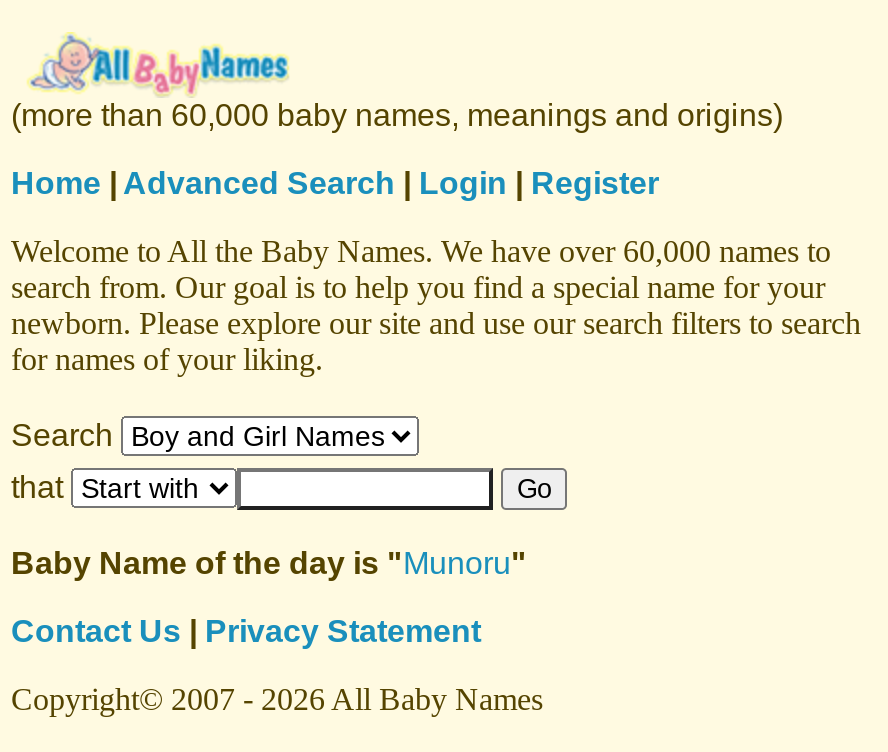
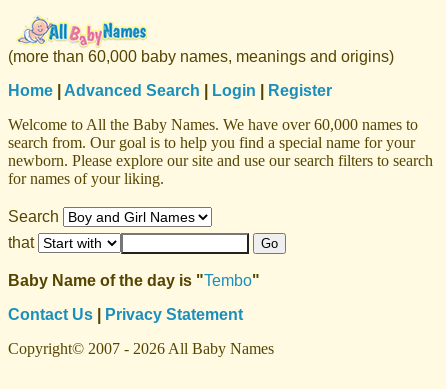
- Baby Name of the day is " Munoru"
+ Baby Name of the day is " Tembo"
